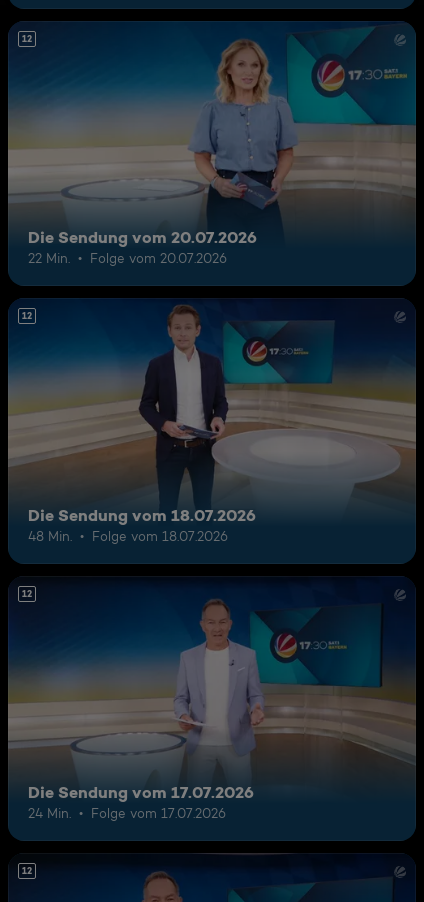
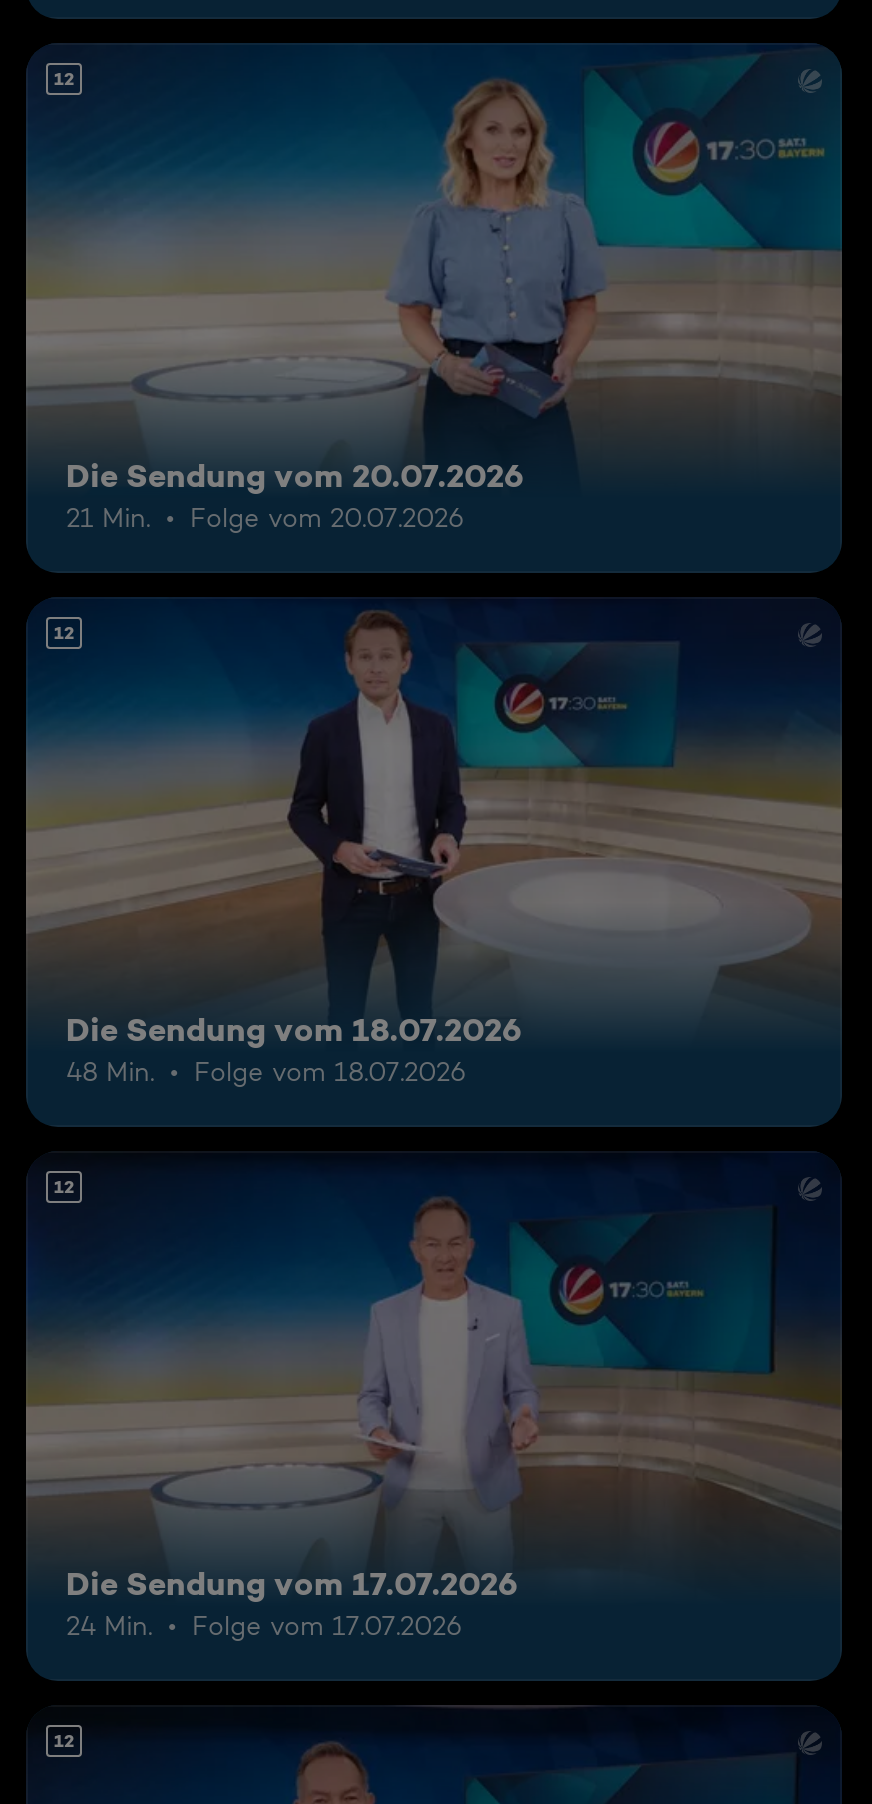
- 22 Min. Folge vom 20.07.2026
+ 21 Min. Folge vom 20.07.2026
